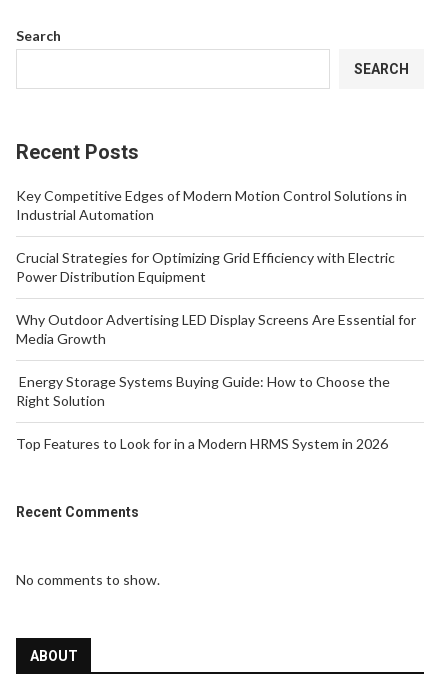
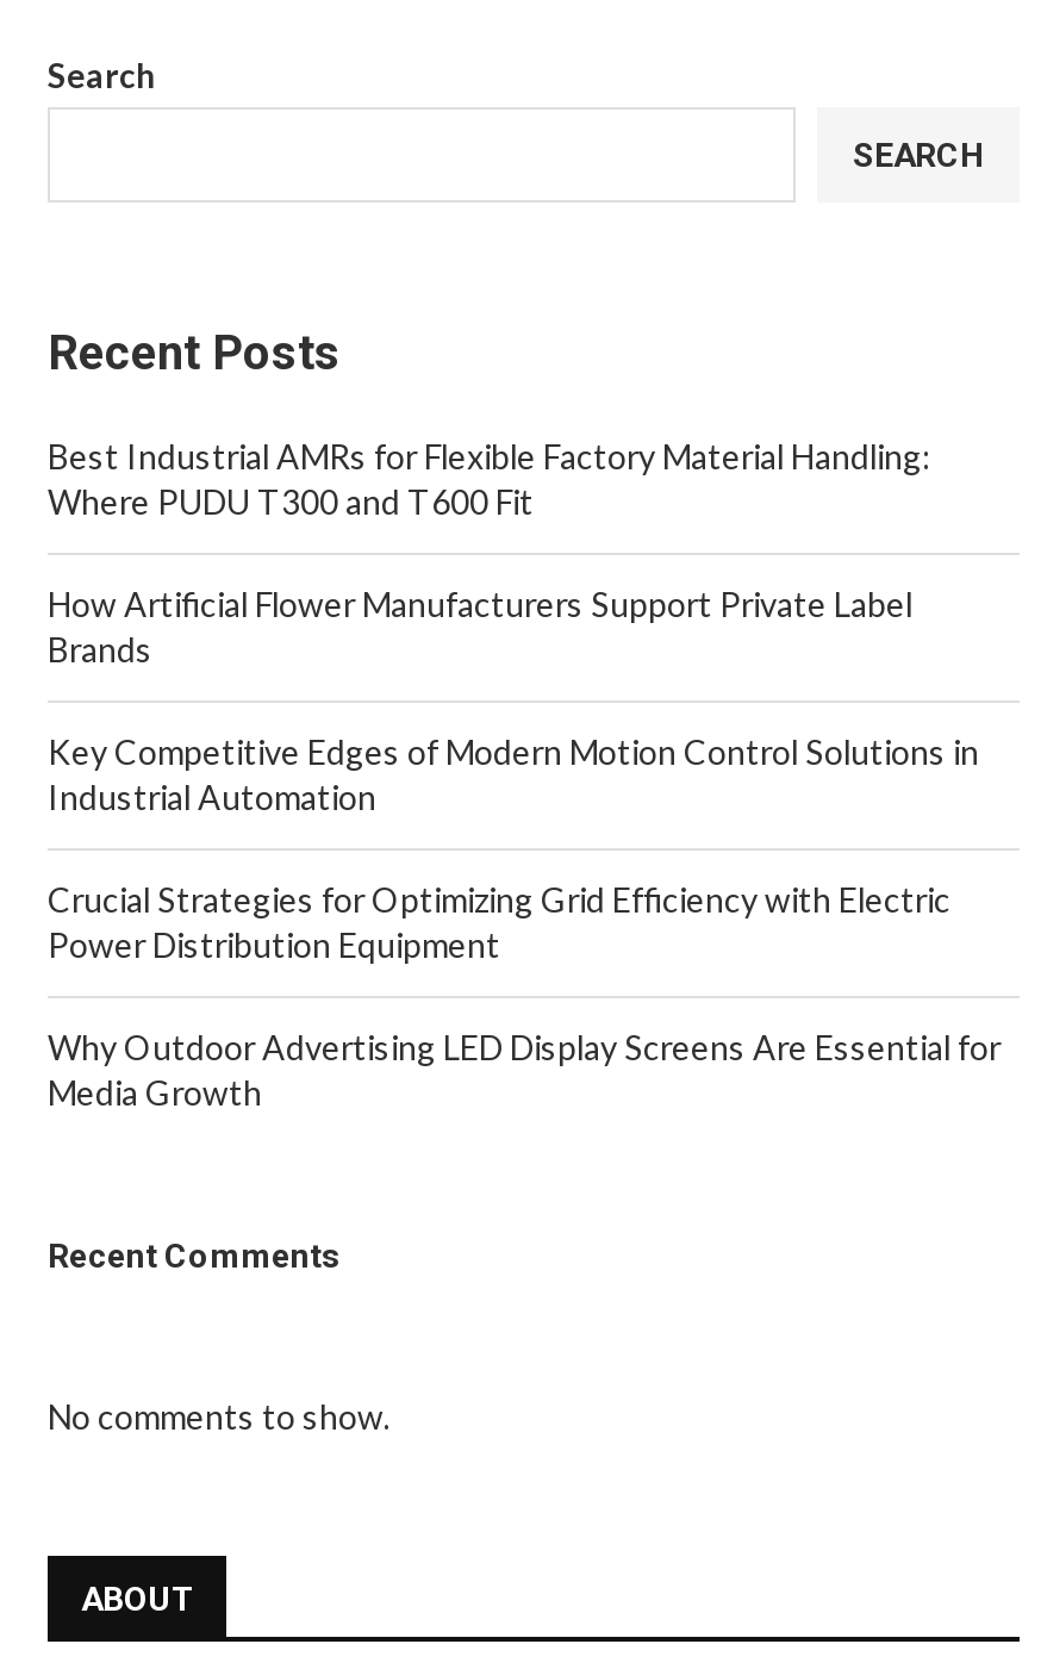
+ Best Industrial AMRs for Flexible Factory Material Handling:
+ Where PUDU T300 and T600 Fit
+ How Artificial Flower Manufacturers Support Private Label
+ Brands

moved down: Key Competitive Edges of Modern Motion Control Solutions in | Industrial Automation | Crucial Strategies for Optimizing Grid Efficiency with Electric | Power Distribution Equipment | Why Outdoor Advertising LED Display Screens Are Essential for | Media Growth

- Energy Storage Systems Buying Guide: How to Choose the
- Right Solution
- Top Features to Look for in a Modern HRMS System in 2026
